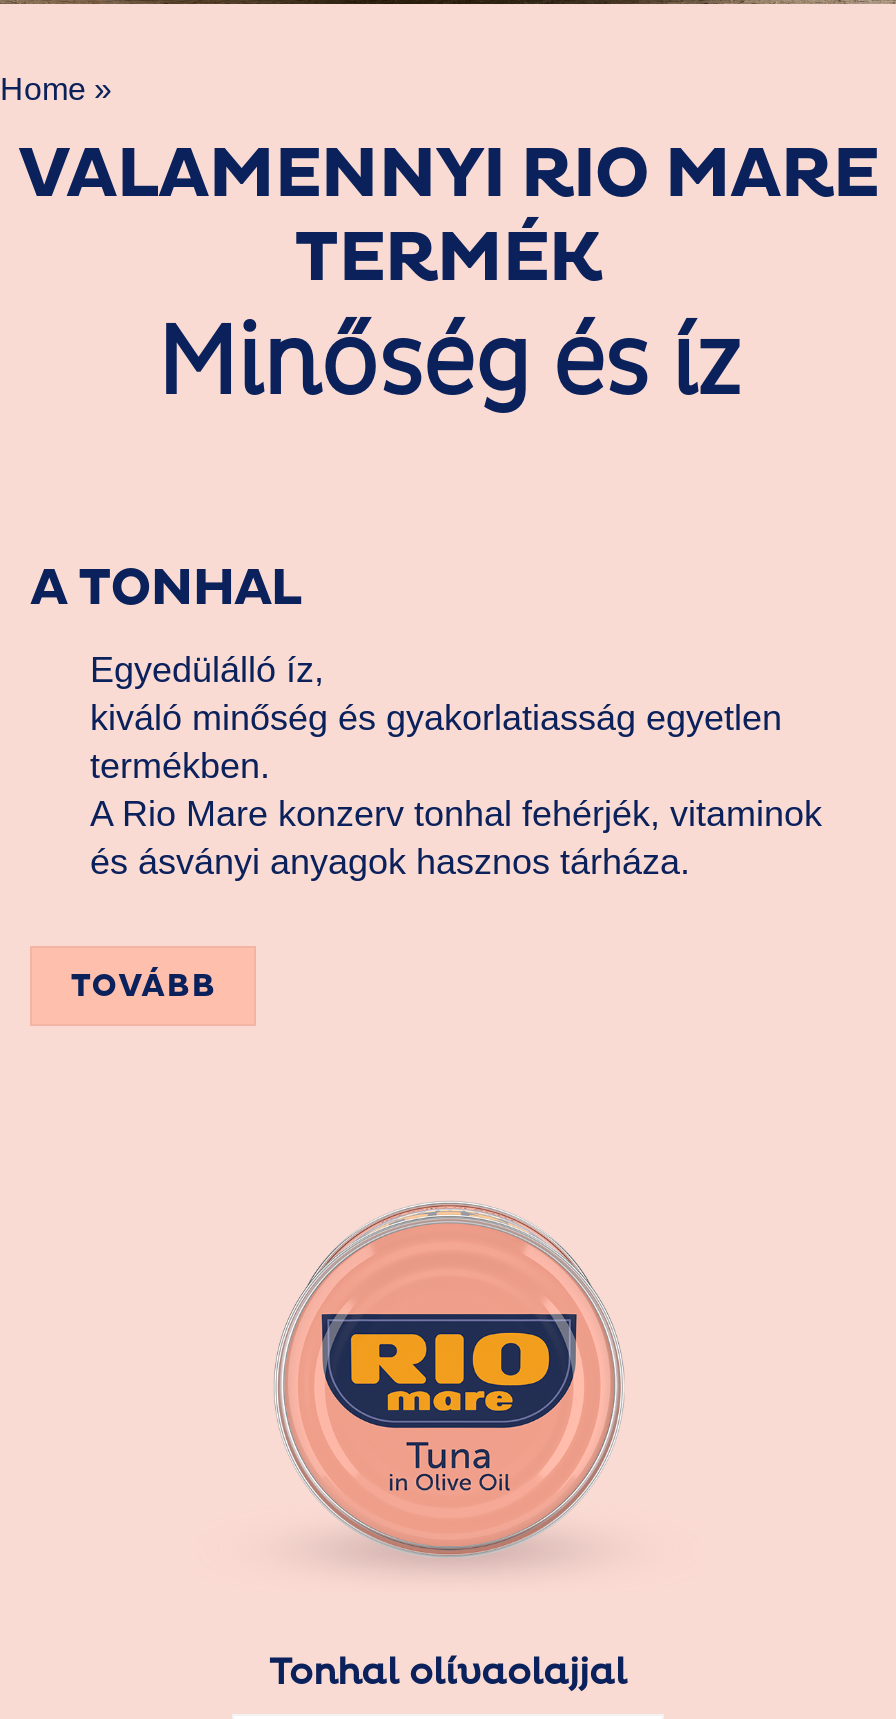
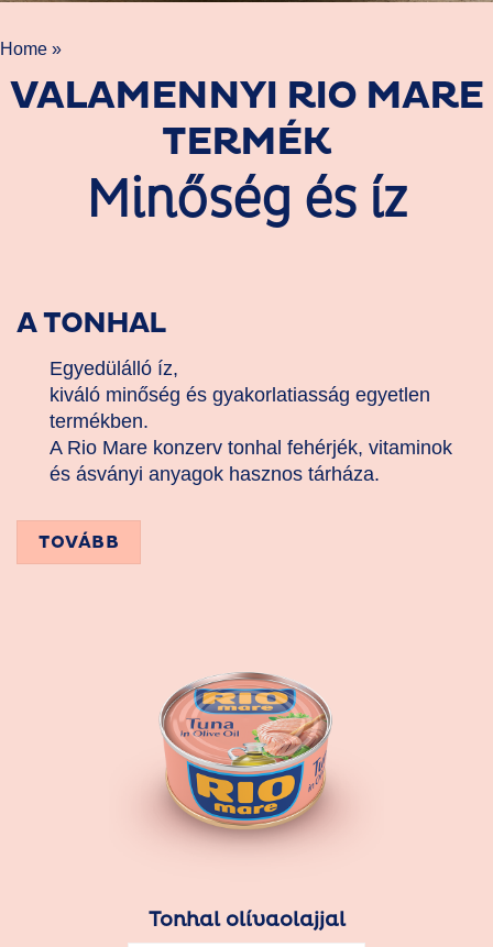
- [image]
+ [image]
